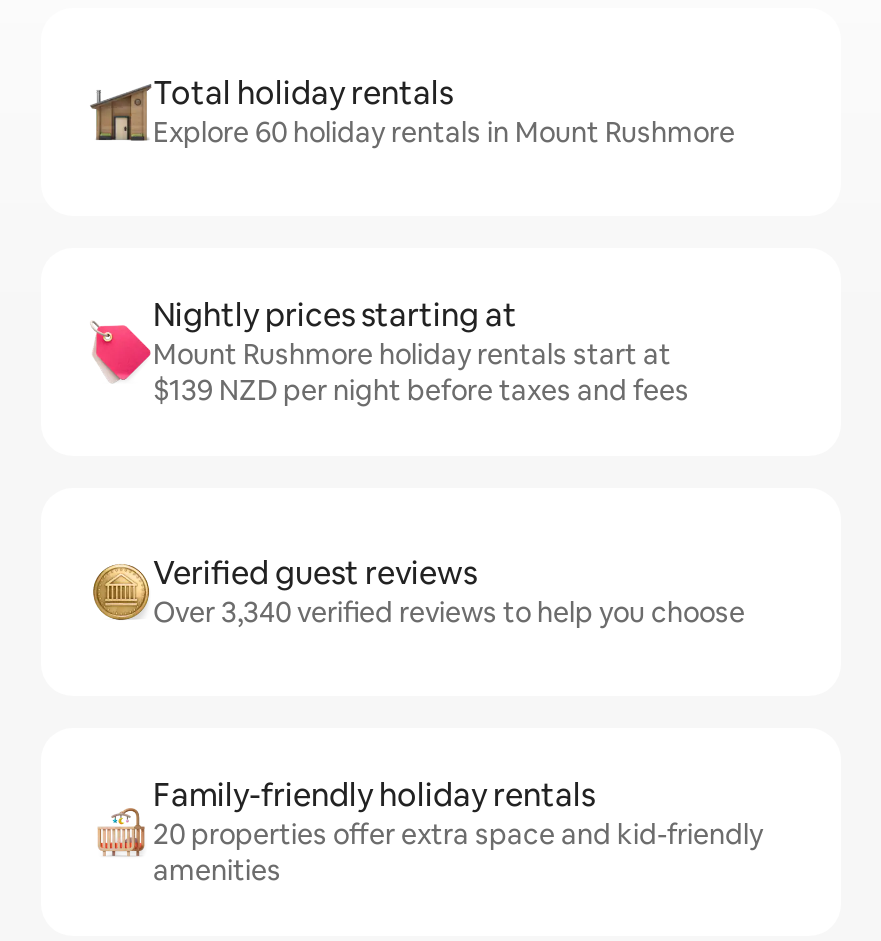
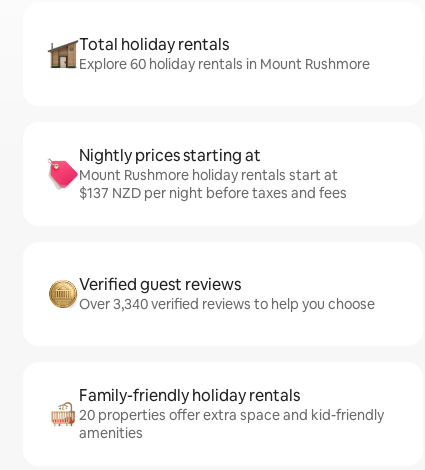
- $139 NZD per night before taxes and fees
+ $137 NZD per night before taxes and fees
